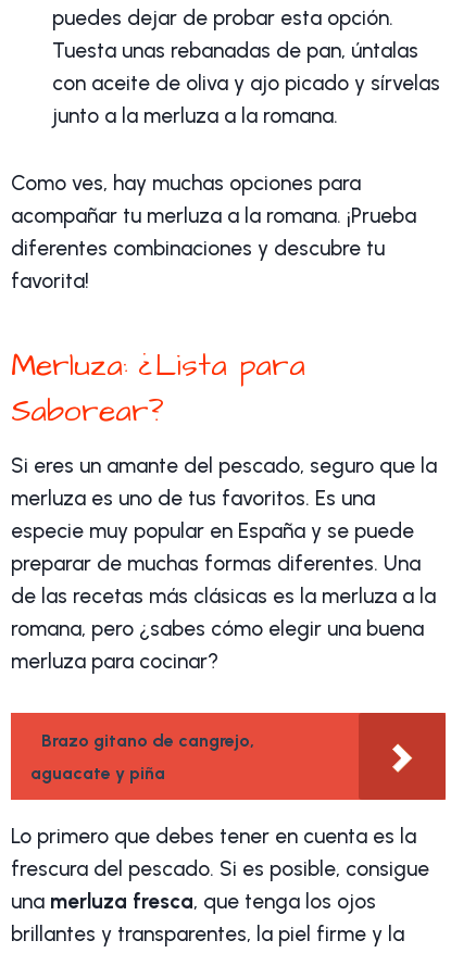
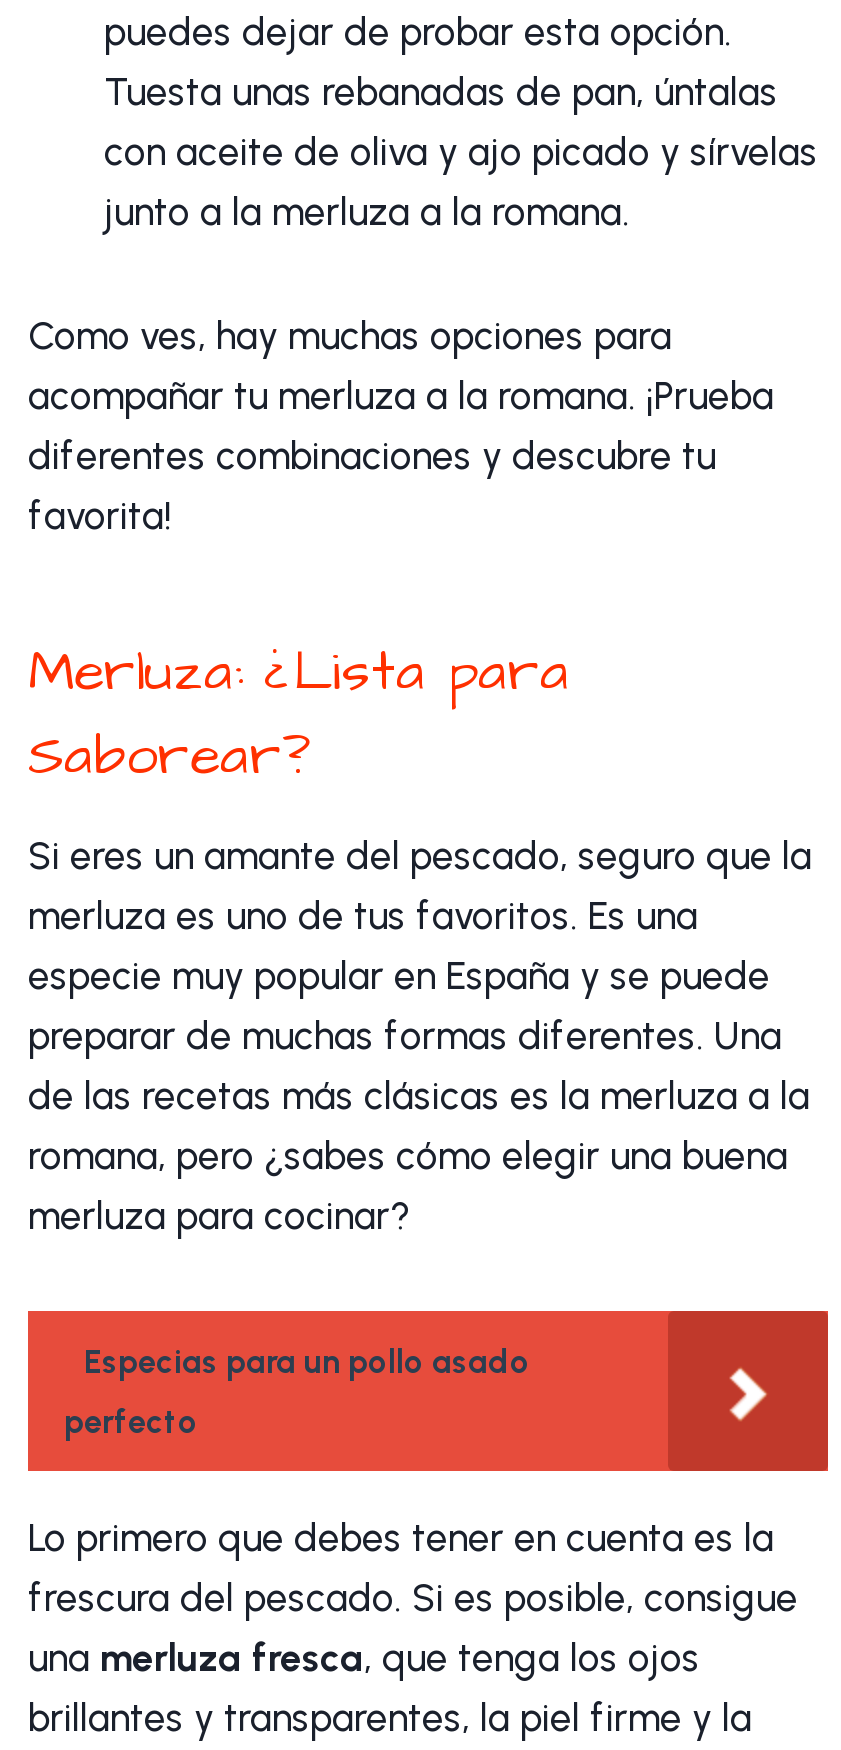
- Brazo gitano de cangrejo,
+ Especias para un pollo asado

- aguacate y piña
+ perfecto
